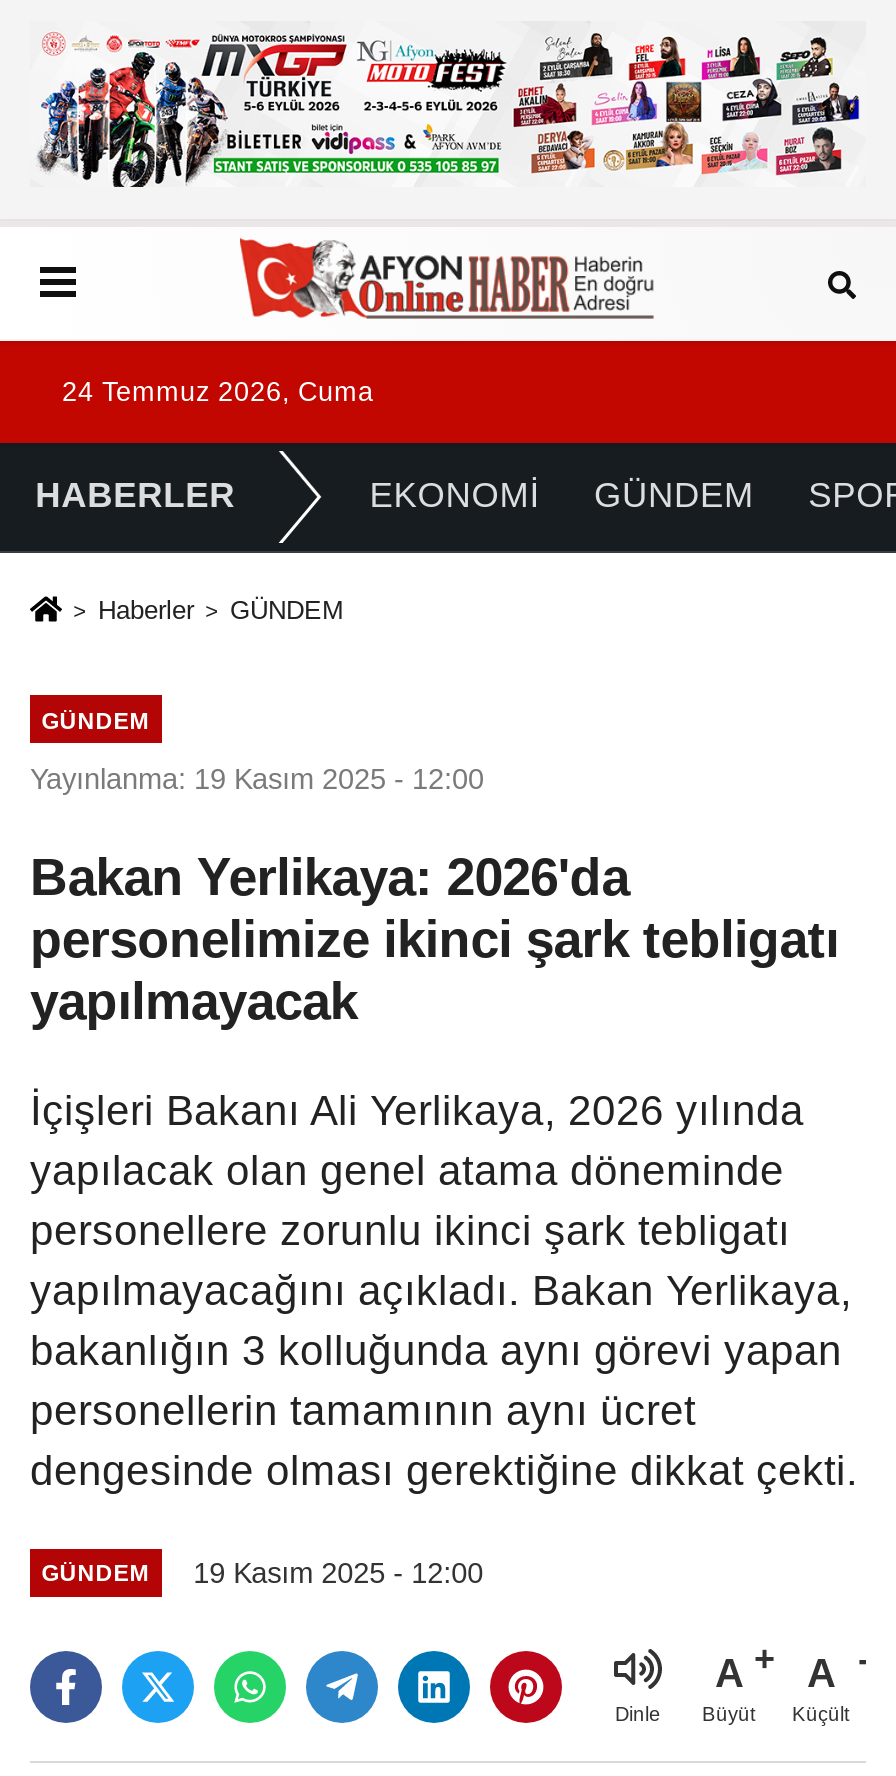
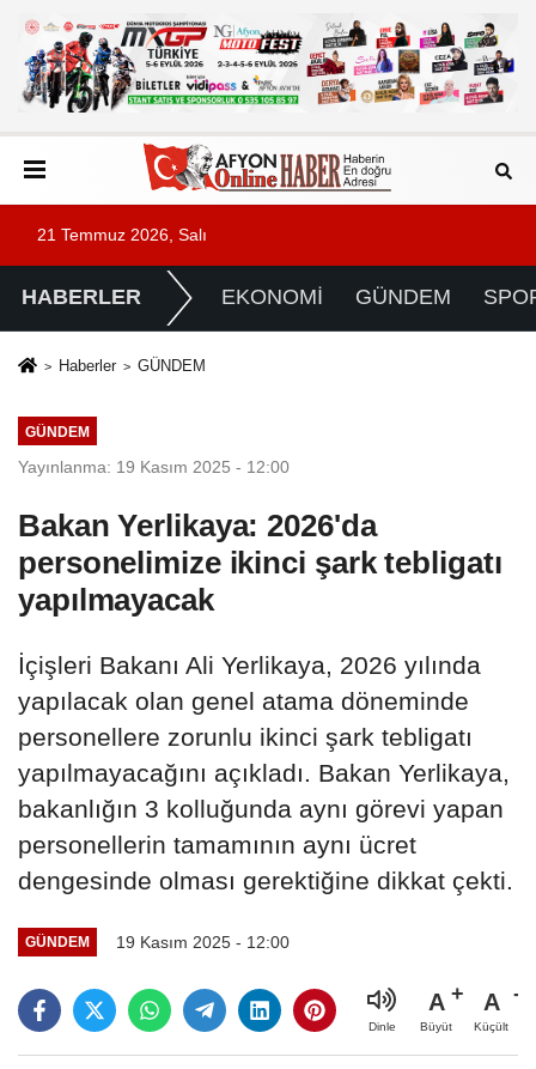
- 24 Temmuz 2026, Cuma
+ 21 Temmuz 2026, Salı
